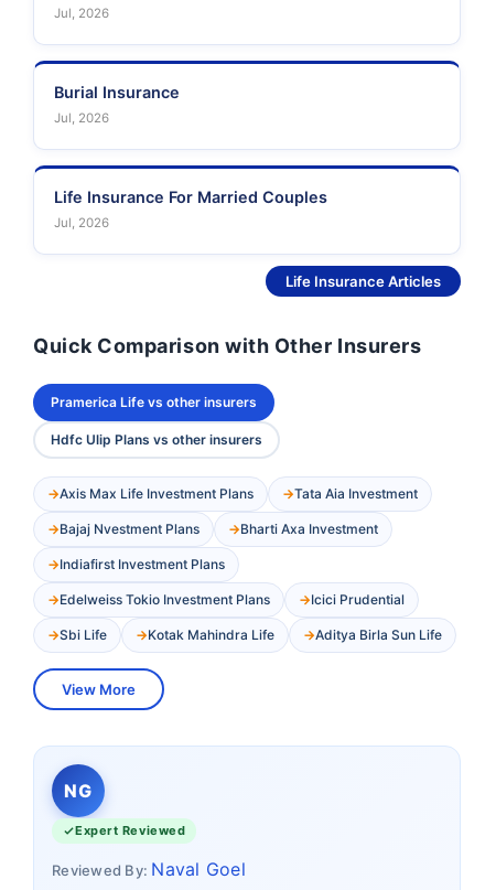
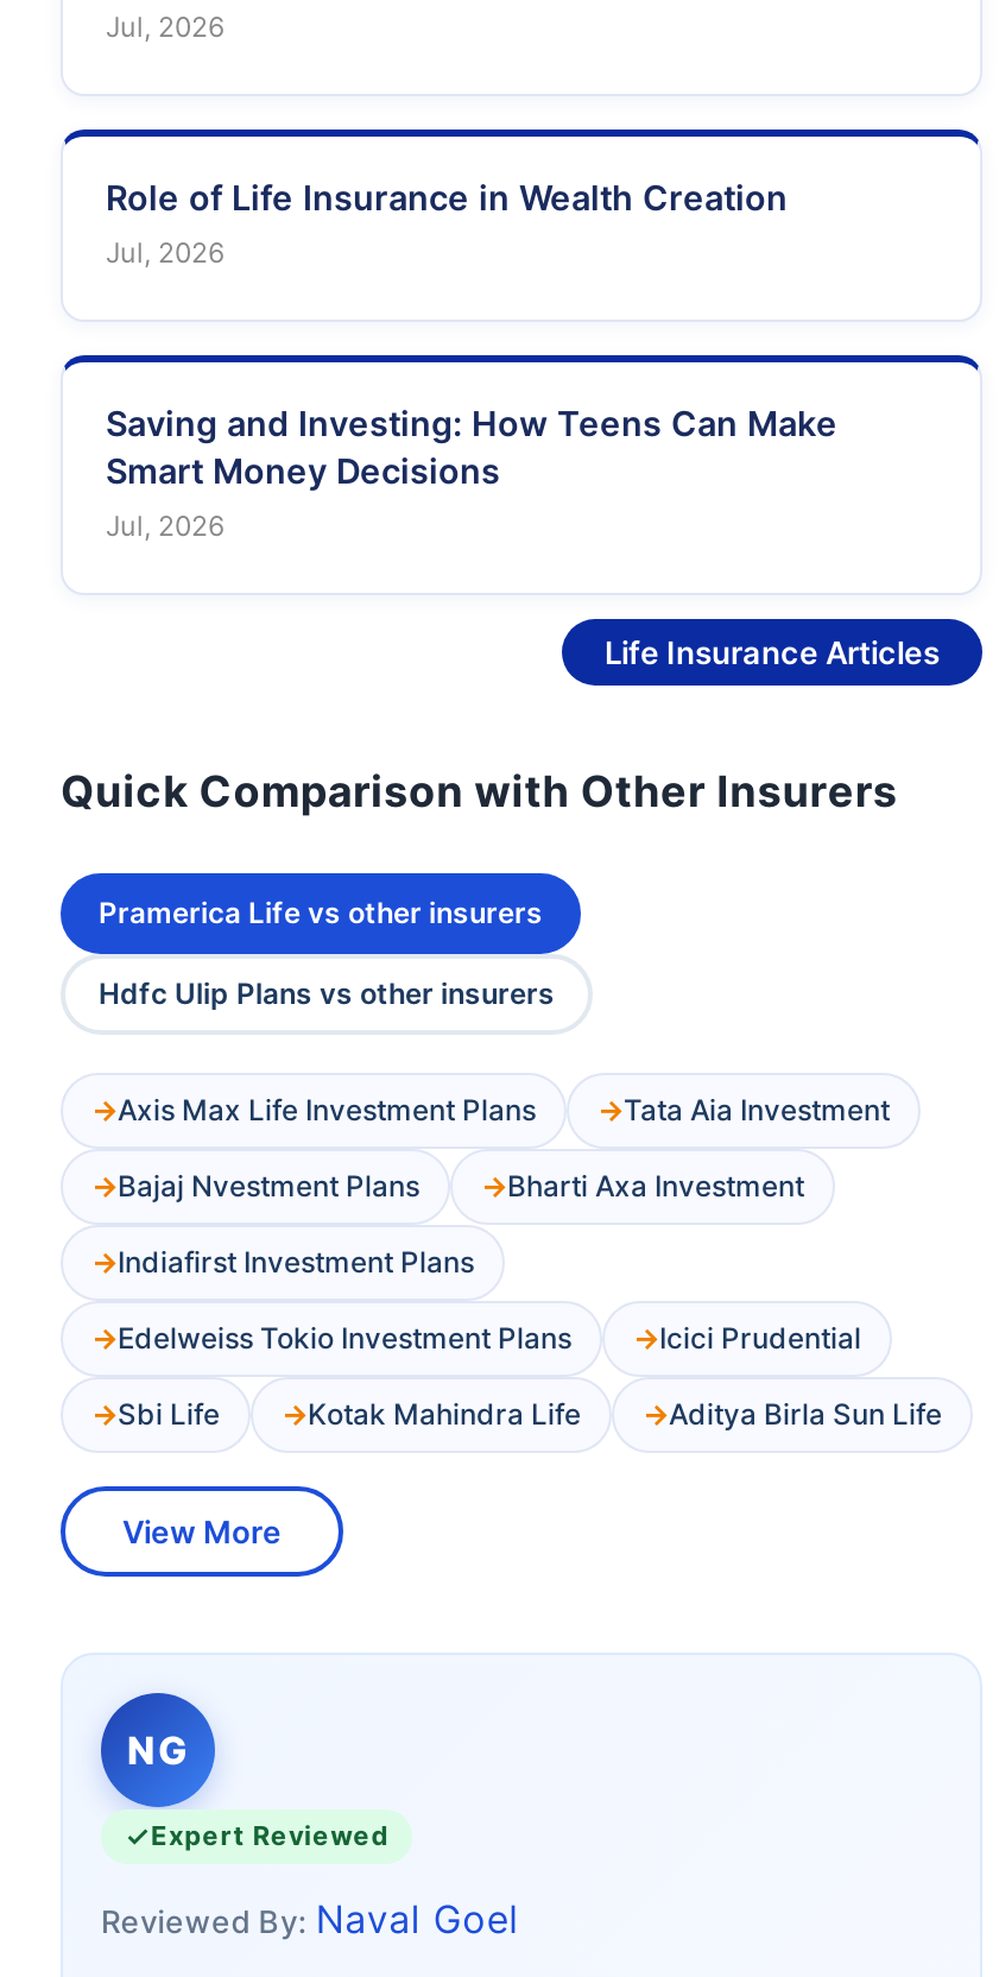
- Burial Insurance
+ Role of Life Insurance in Wealth Creation

- Life Insurance For Married Couples
+ Saving and Investing: How Teens Can Make
+ Smart Money Decisions
